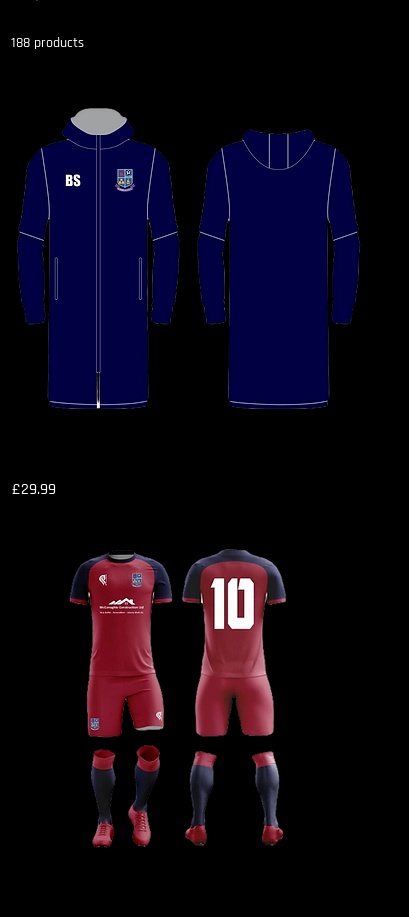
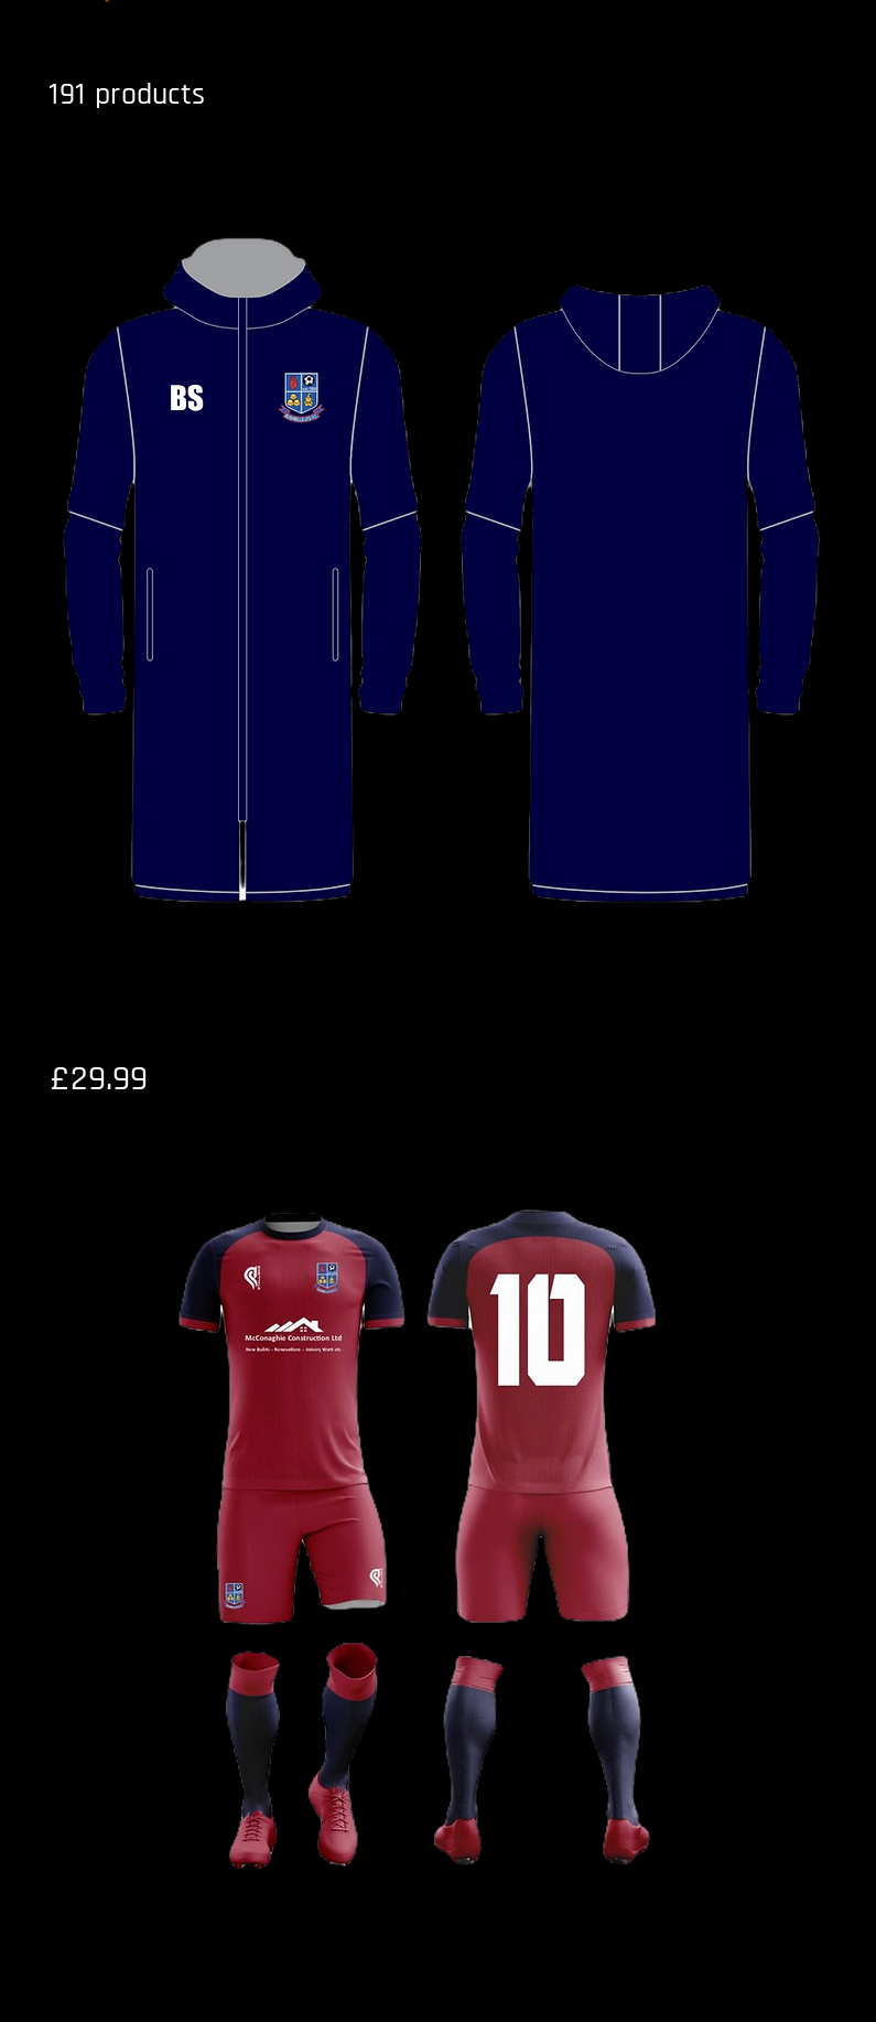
- 188 products
+ 191 products
